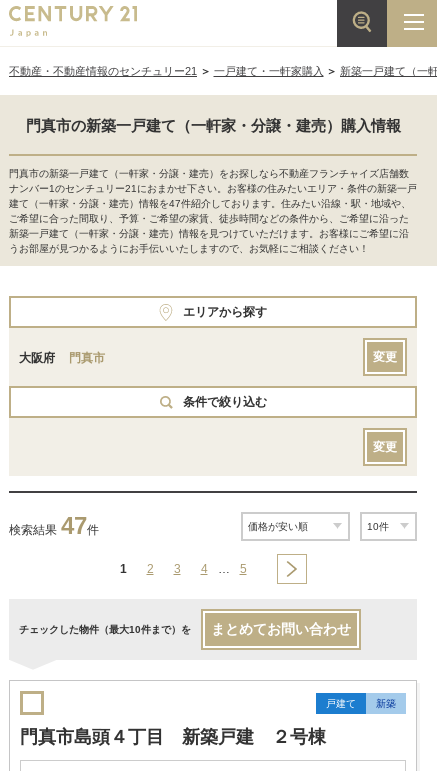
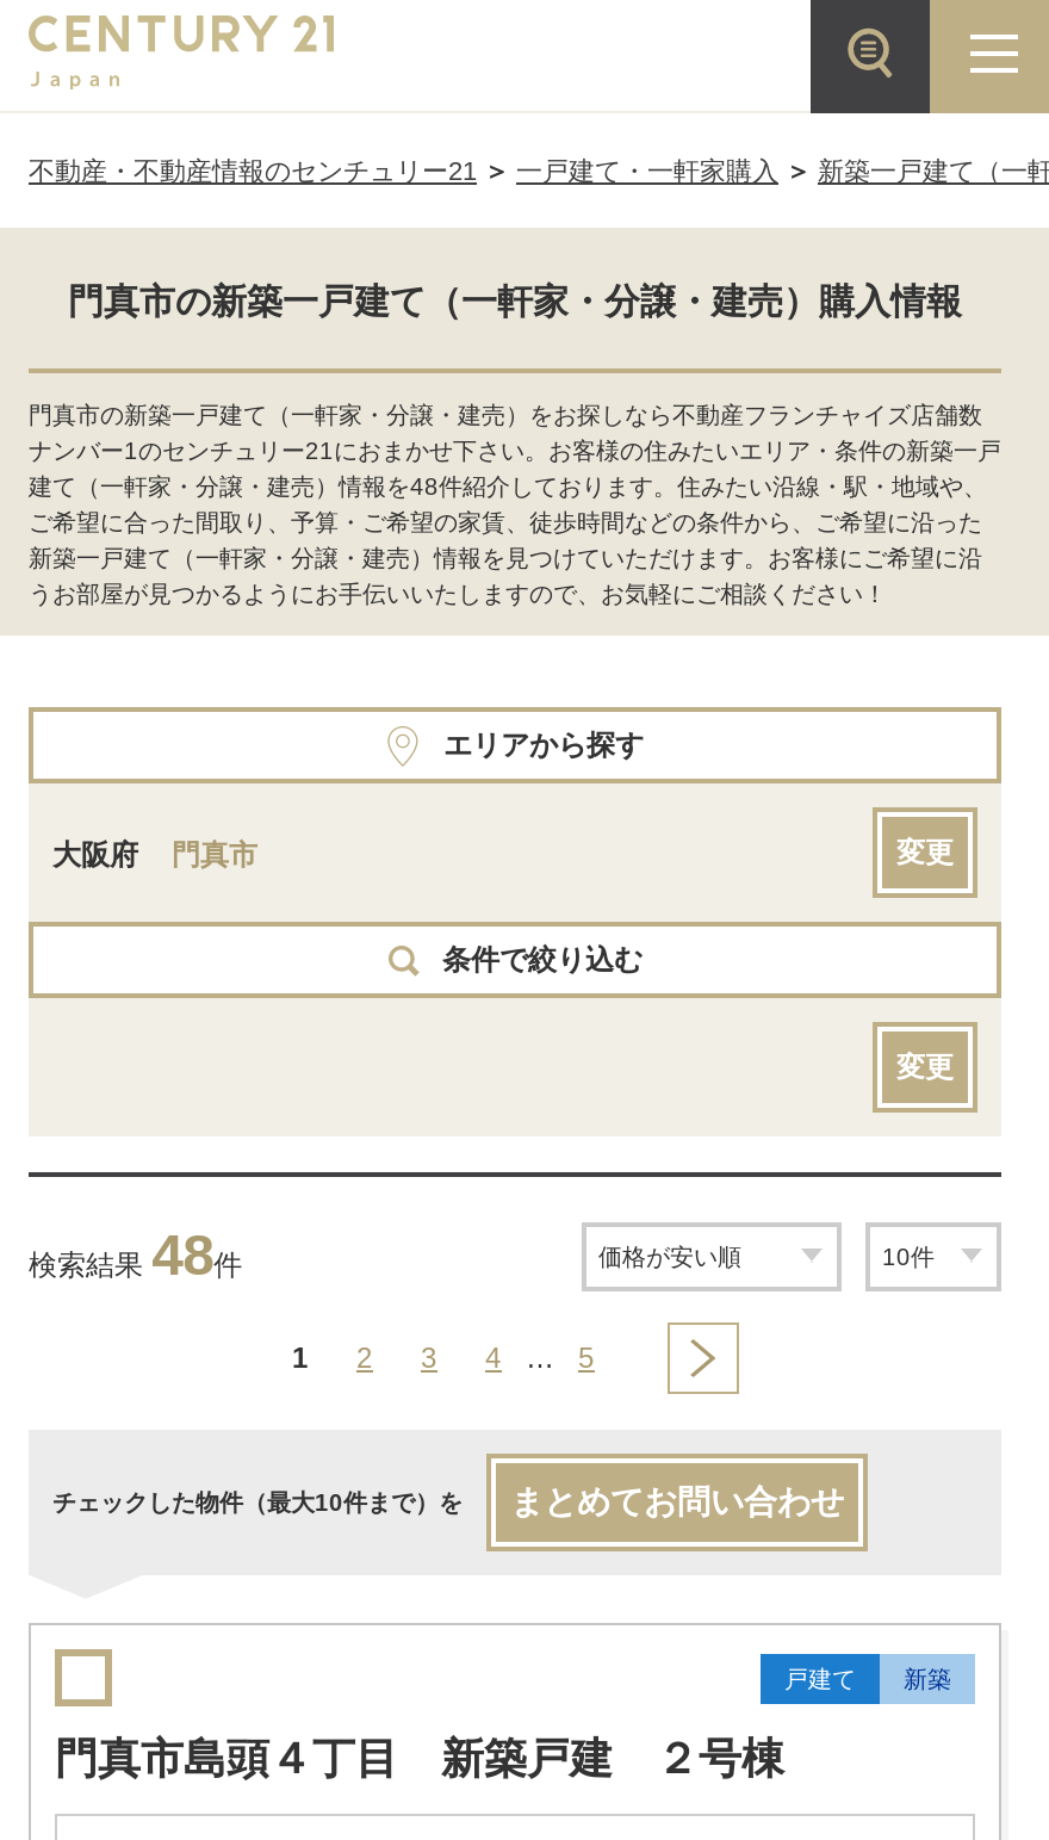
- 建て（一軒家・分譲・建売）情報を47件紹介しております。住みたい沿線・駅・地域や、
+ 建て（一軒家・分譲・建売）情報を48件紹介しております。住みたい沿線・駅・地域や、

- 検索結果 47件
+ 検索結果 48件
